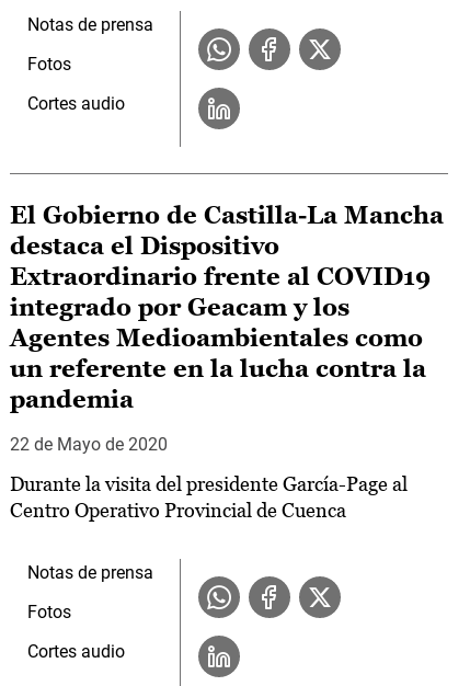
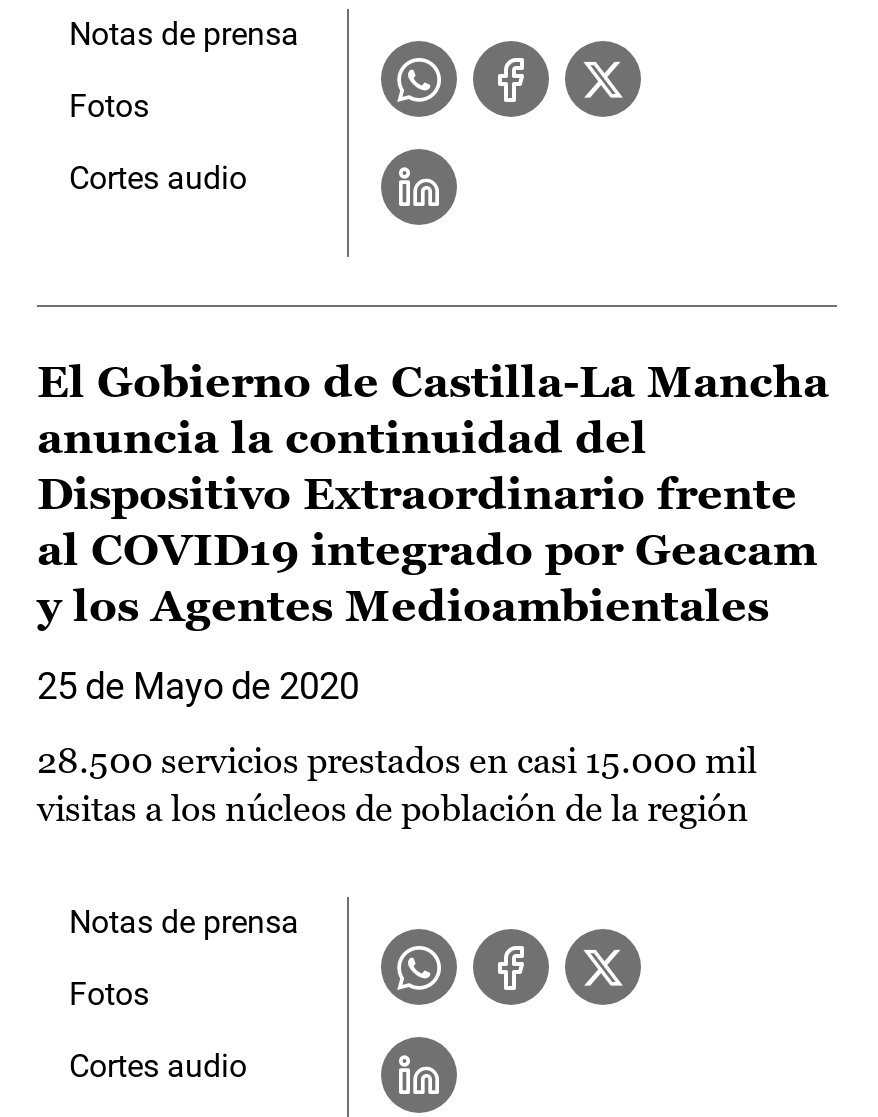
- destaca el Dispositivo
- Extraordinario frente al COVID19
- integrado por Geacam y los
- Agentes Medioambientales como
- un referente en la lucha contra la
- pandemia
+ anuncia la continuidad del
+ Dispositivo Extraordinario frente
+ al COVID19 integrado por Geacam
+ y los Agentes Medioambientales

- 22 de Mayo de 2020
+ 25 de Mayo de 2020

- Durante la visita del presidente García-Page al
- Centro Operativo Provincial de Cuenca
+ 28.500 servicios prestados en casi 15.000 mil
+ visitas a los núcleos de población de la región
